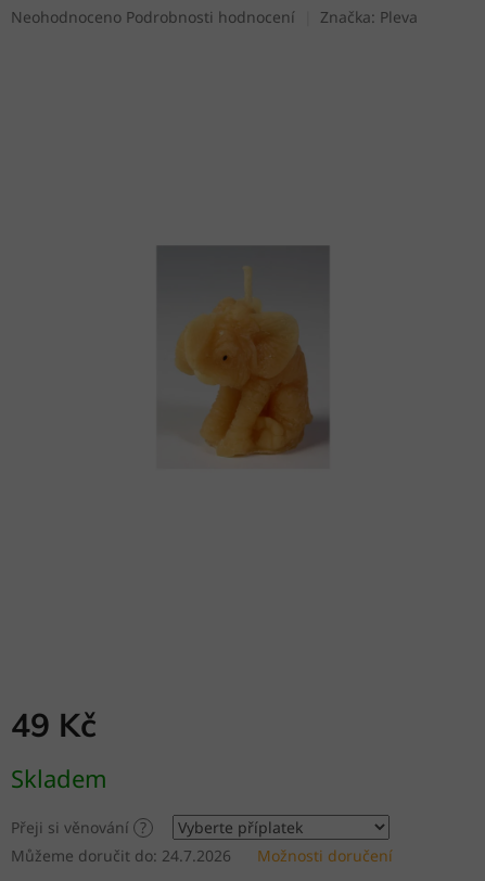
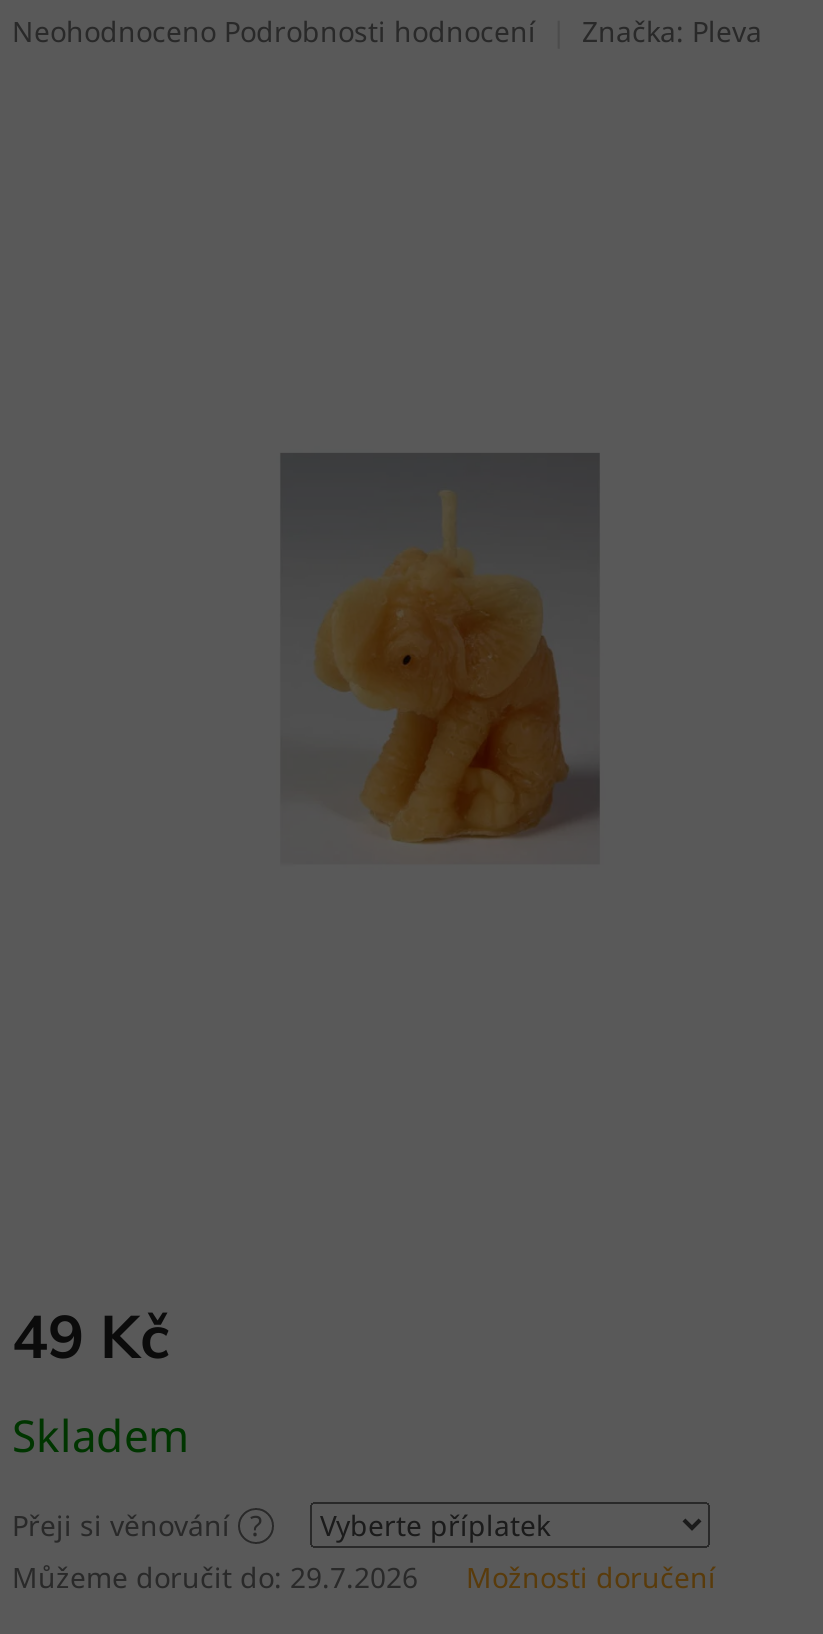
- Můžeme doručit do: 24.7.2026
+ Můžeme doručit do: 29.7.2026
